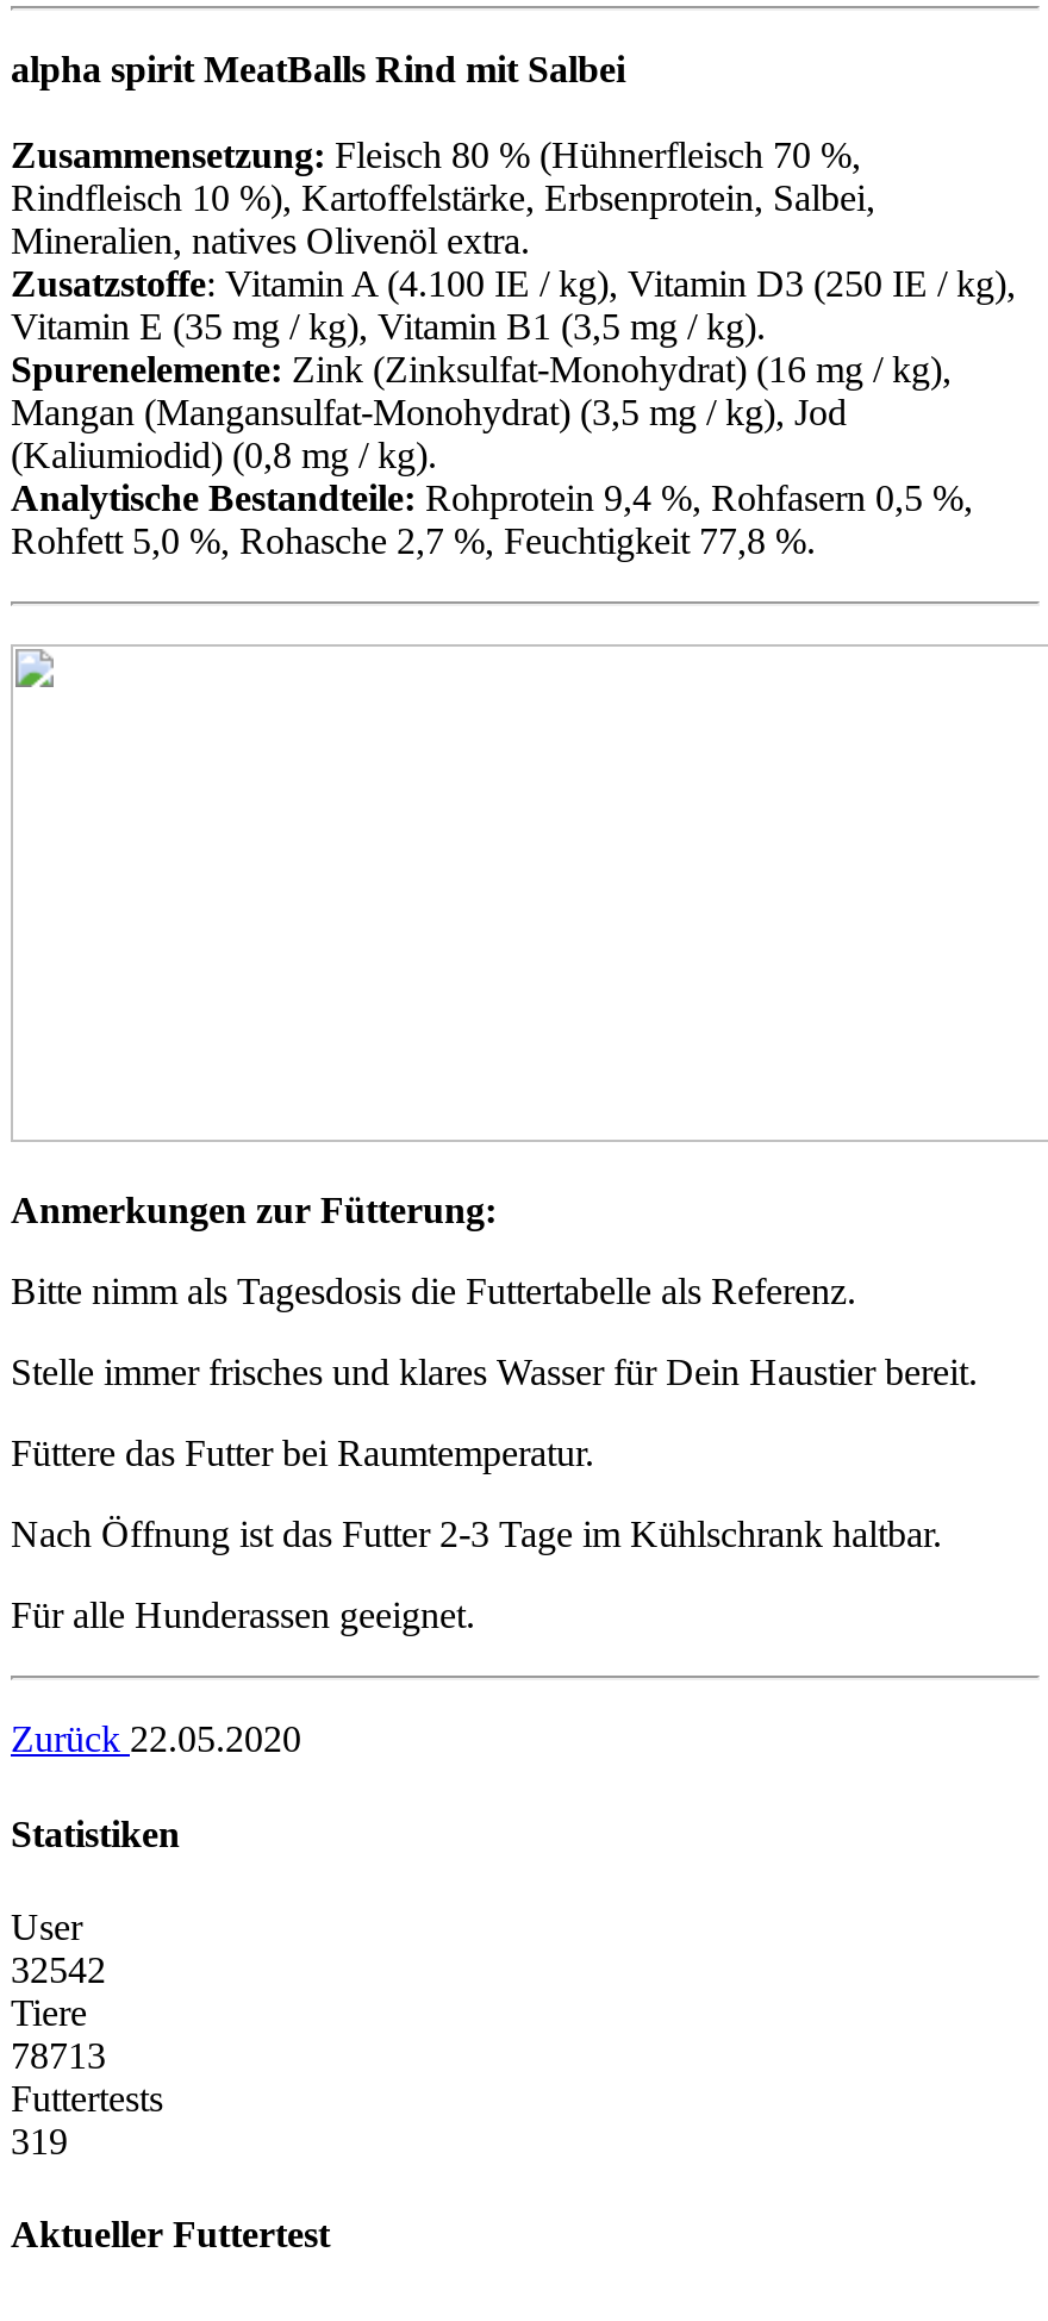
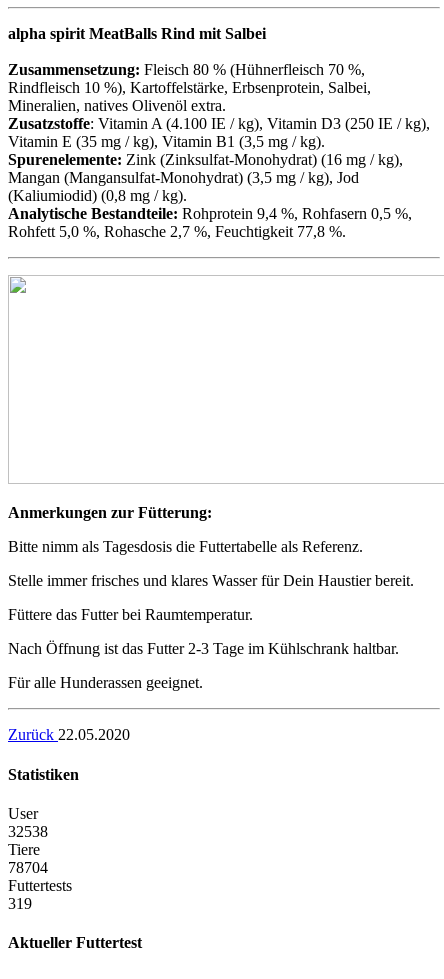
- 32542
+ 32538

- 78713
+ 78704
